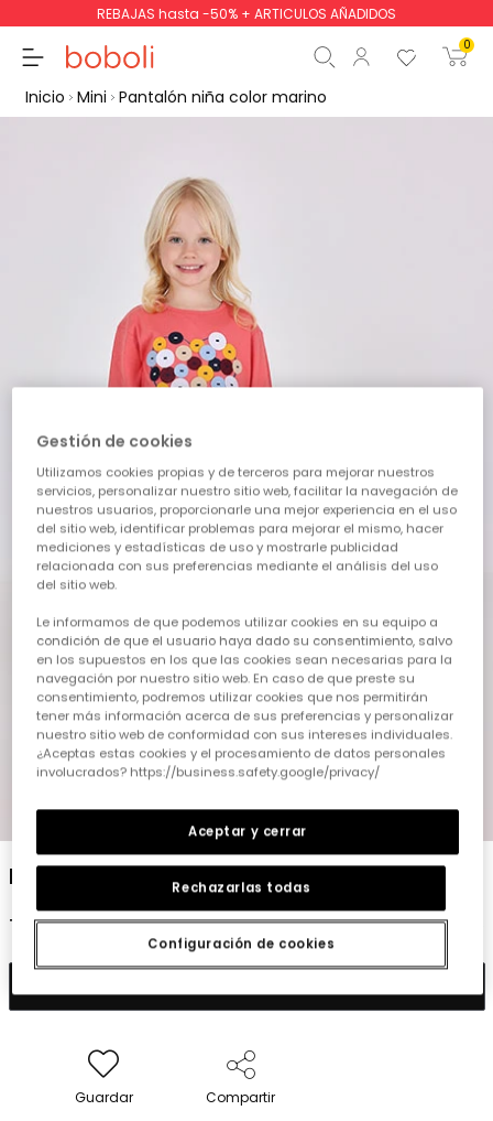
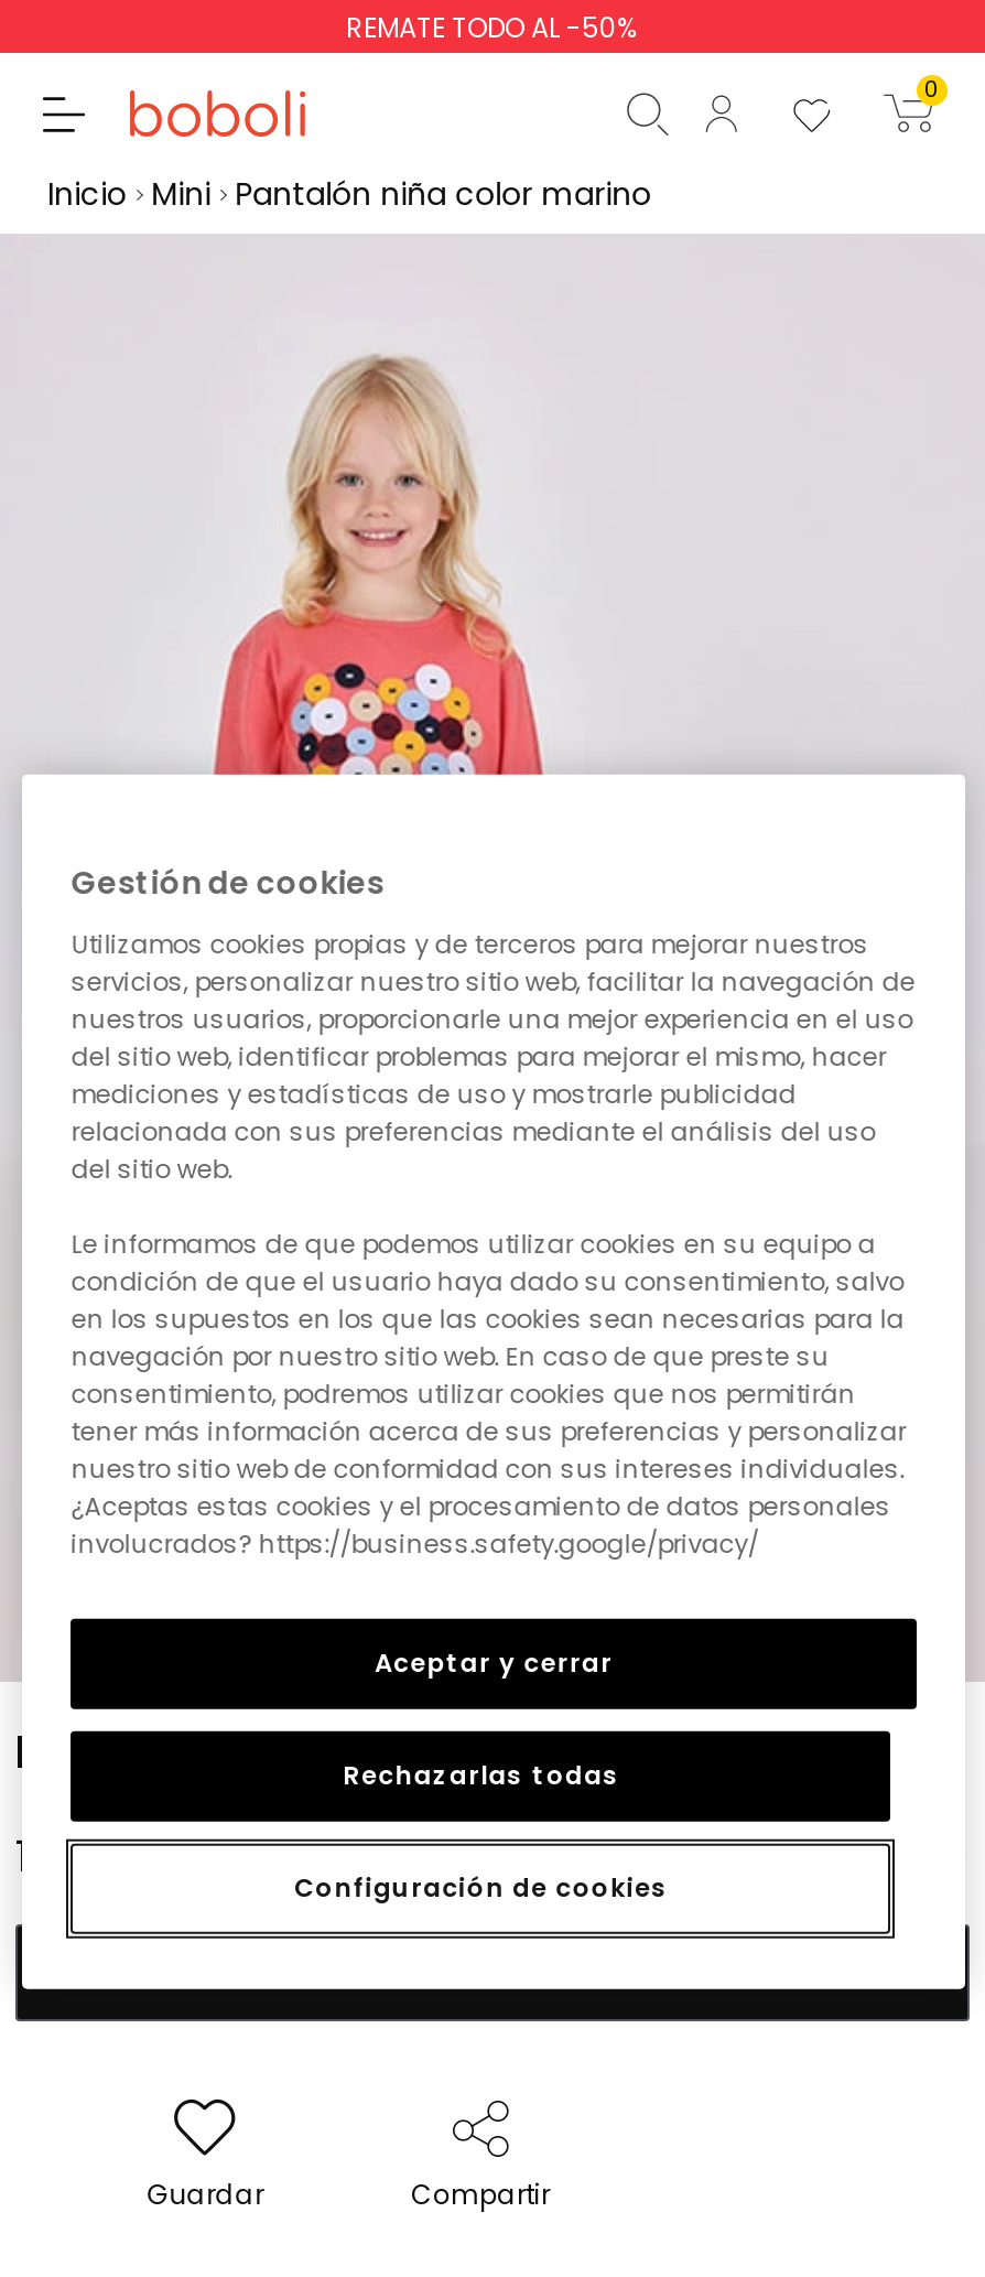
- REBAJAS hasta -50% + ARTICULOS AÑADIDOS
+ REMATE TODO AL -50%
